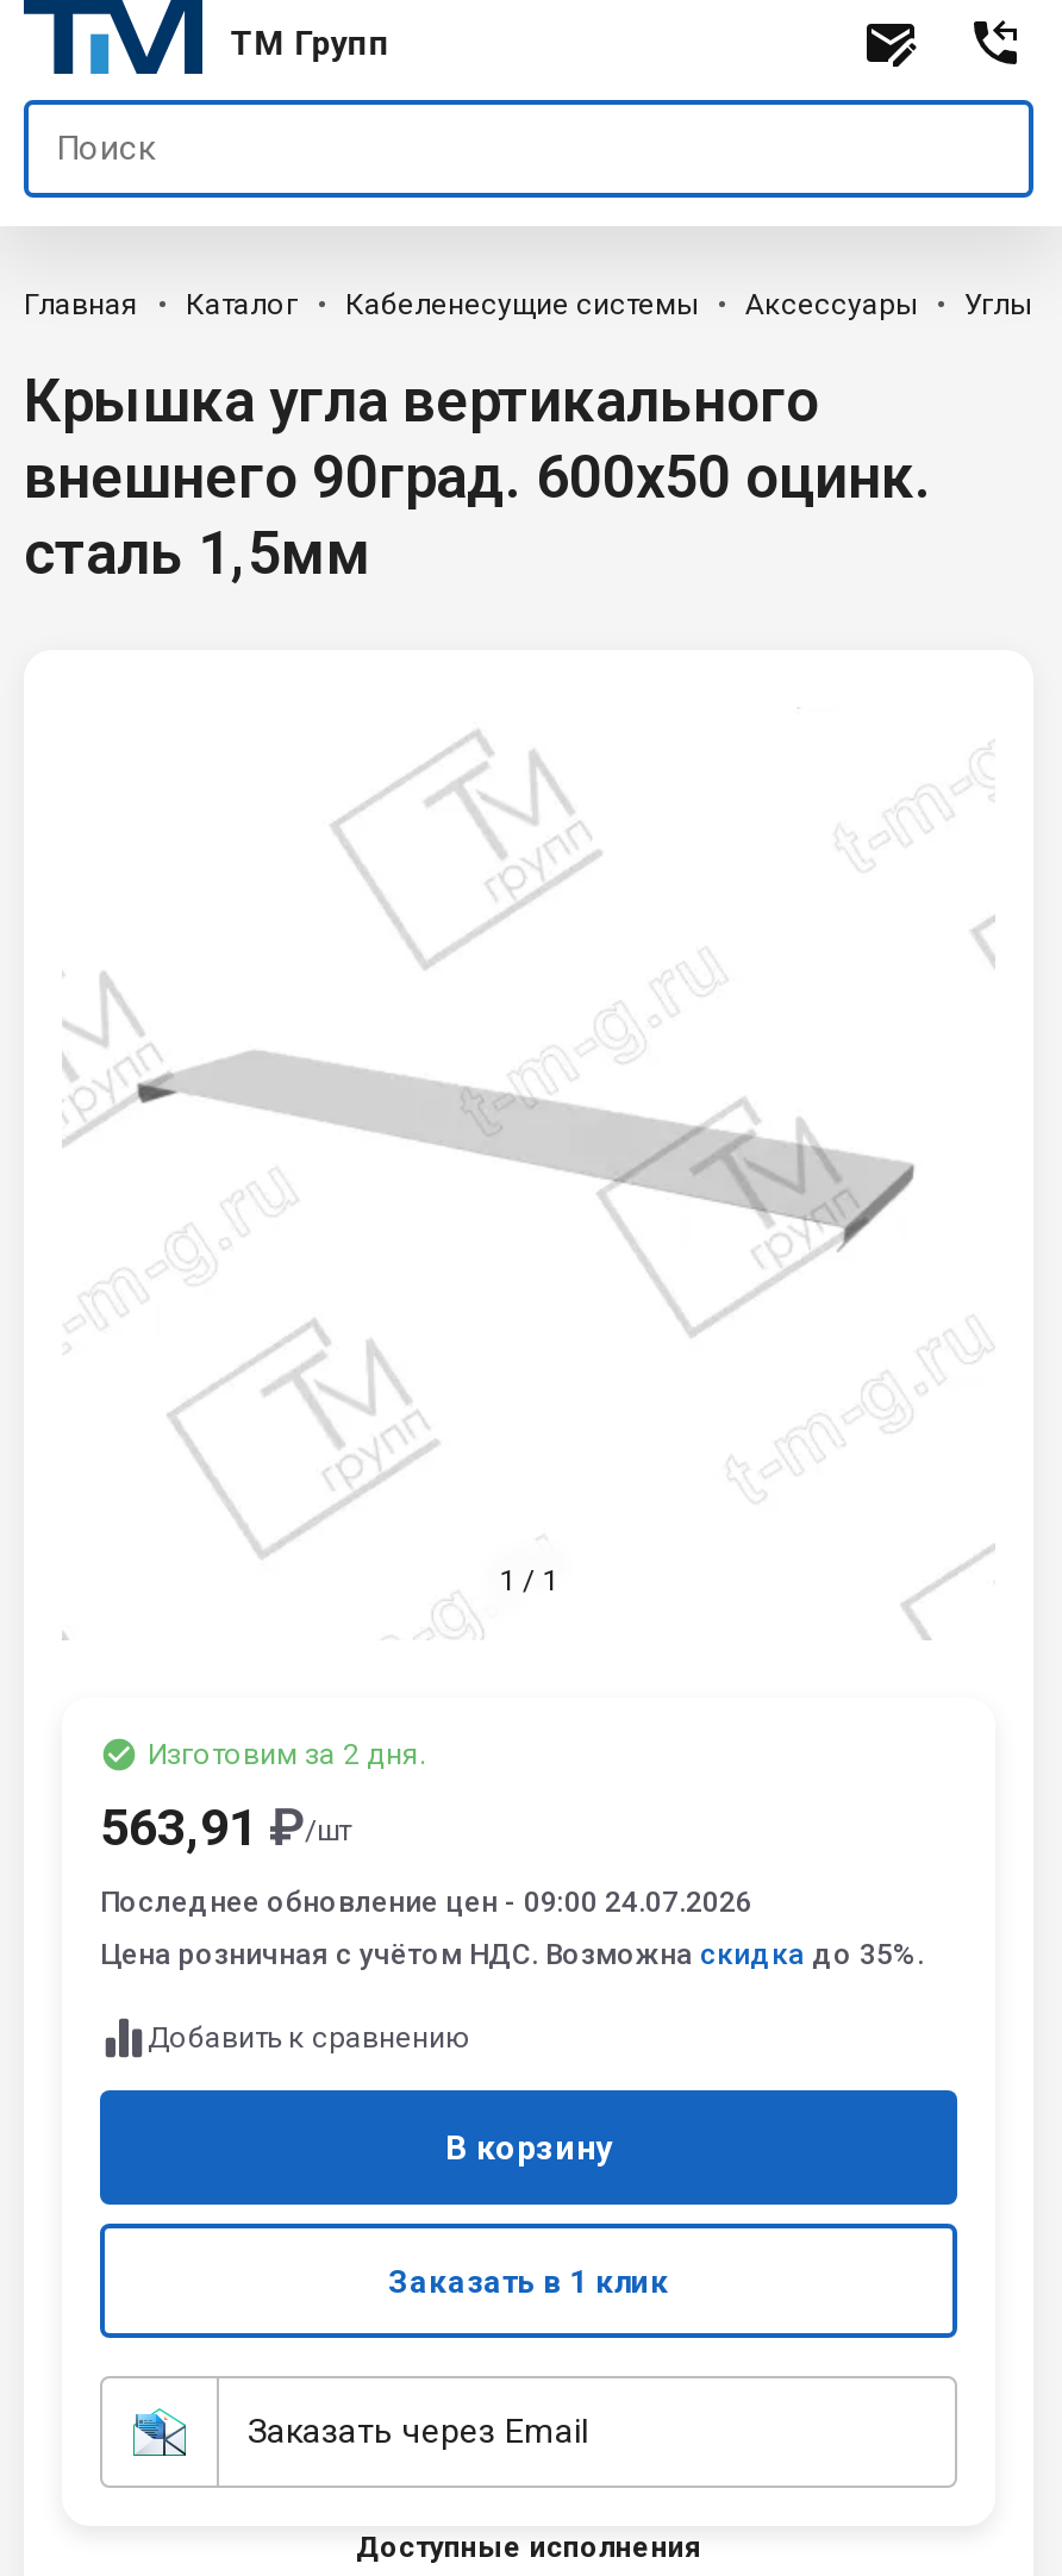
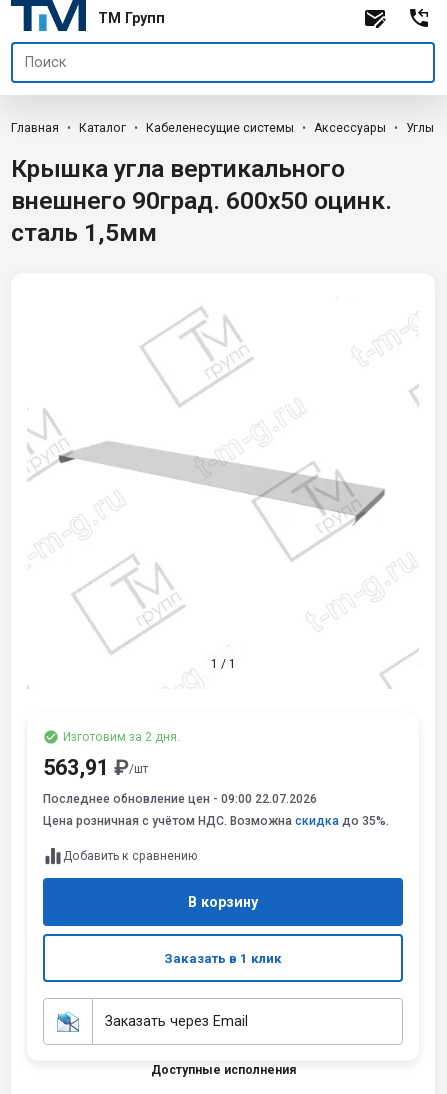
- Последнее обновление цен - 09:00 24.07.2026
+ Последнее обновление цен - 09:00 22.07.2026
